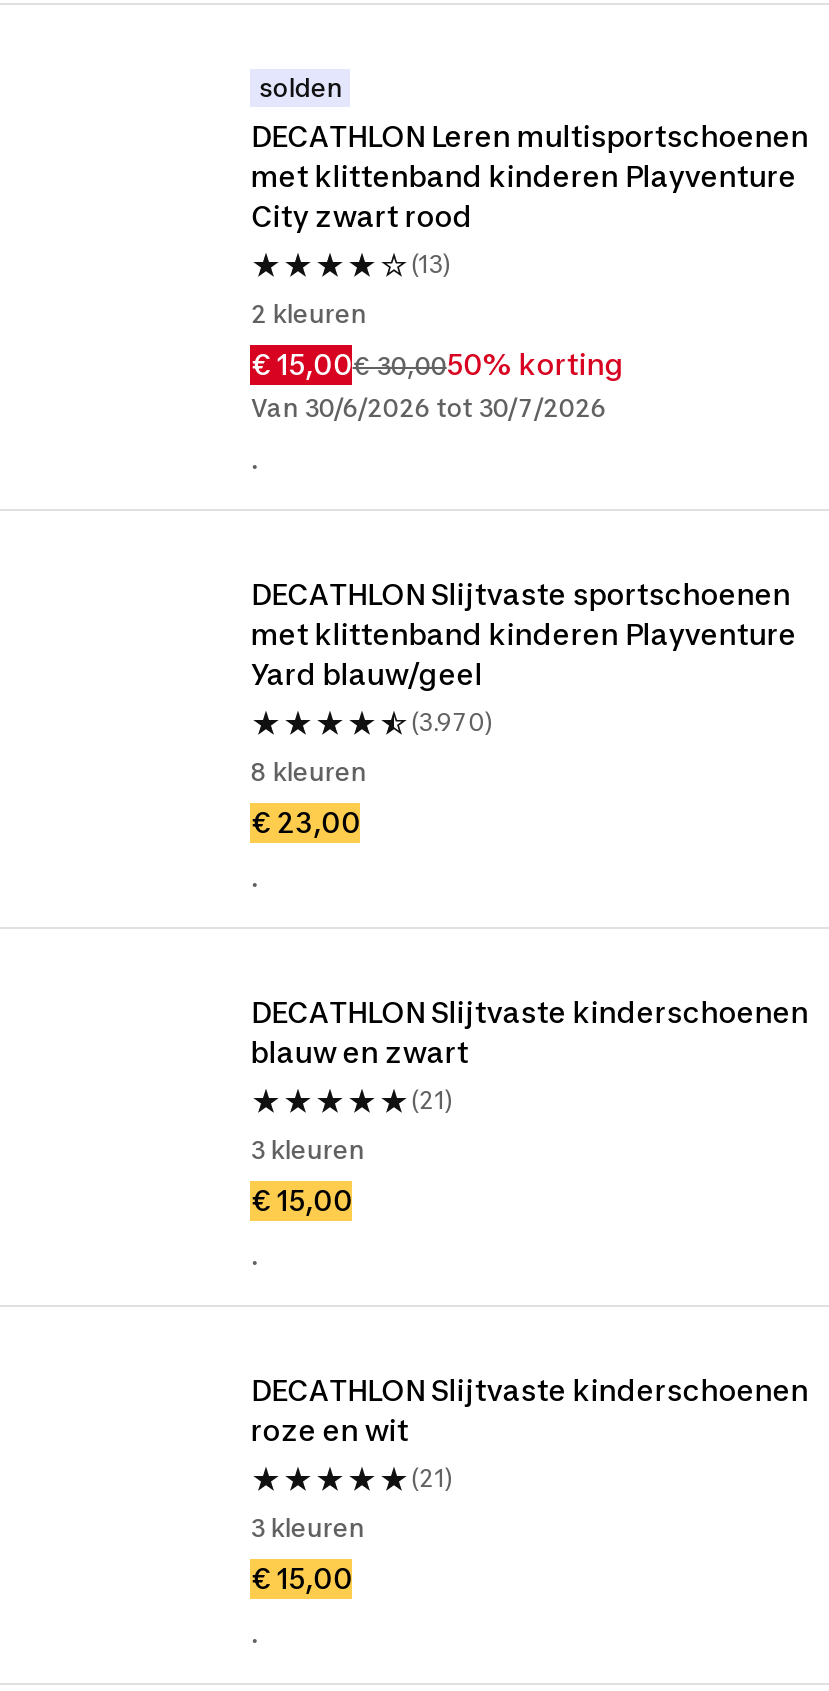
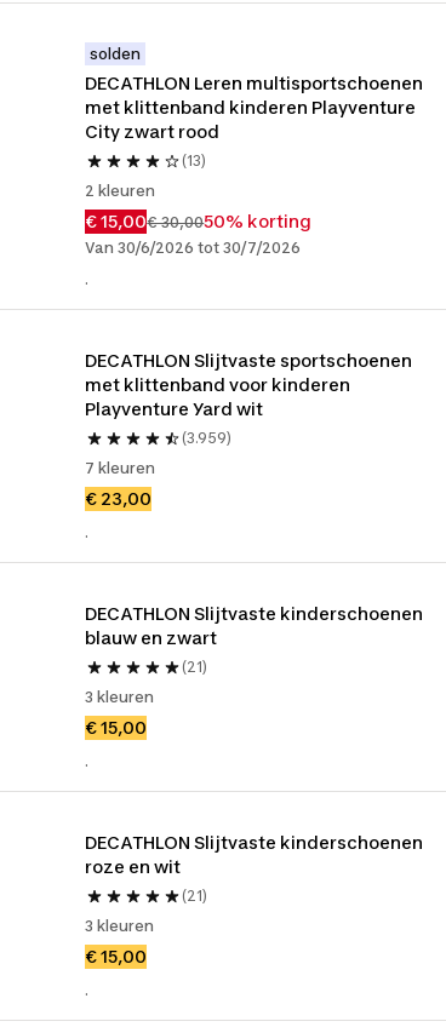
- met klittenband kinderen Playventure
- Yard blauw/geel
+ met klittenband voor kinderen
+ Playventure Yard wit

- (3.970)
+ (3.959)

- 8 kleuren
+ 7 kleuren
